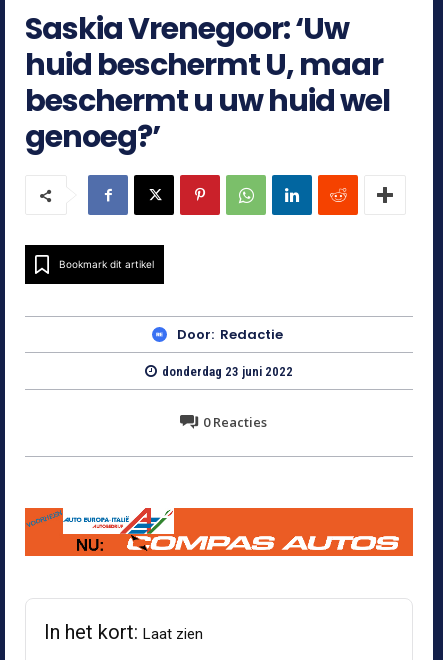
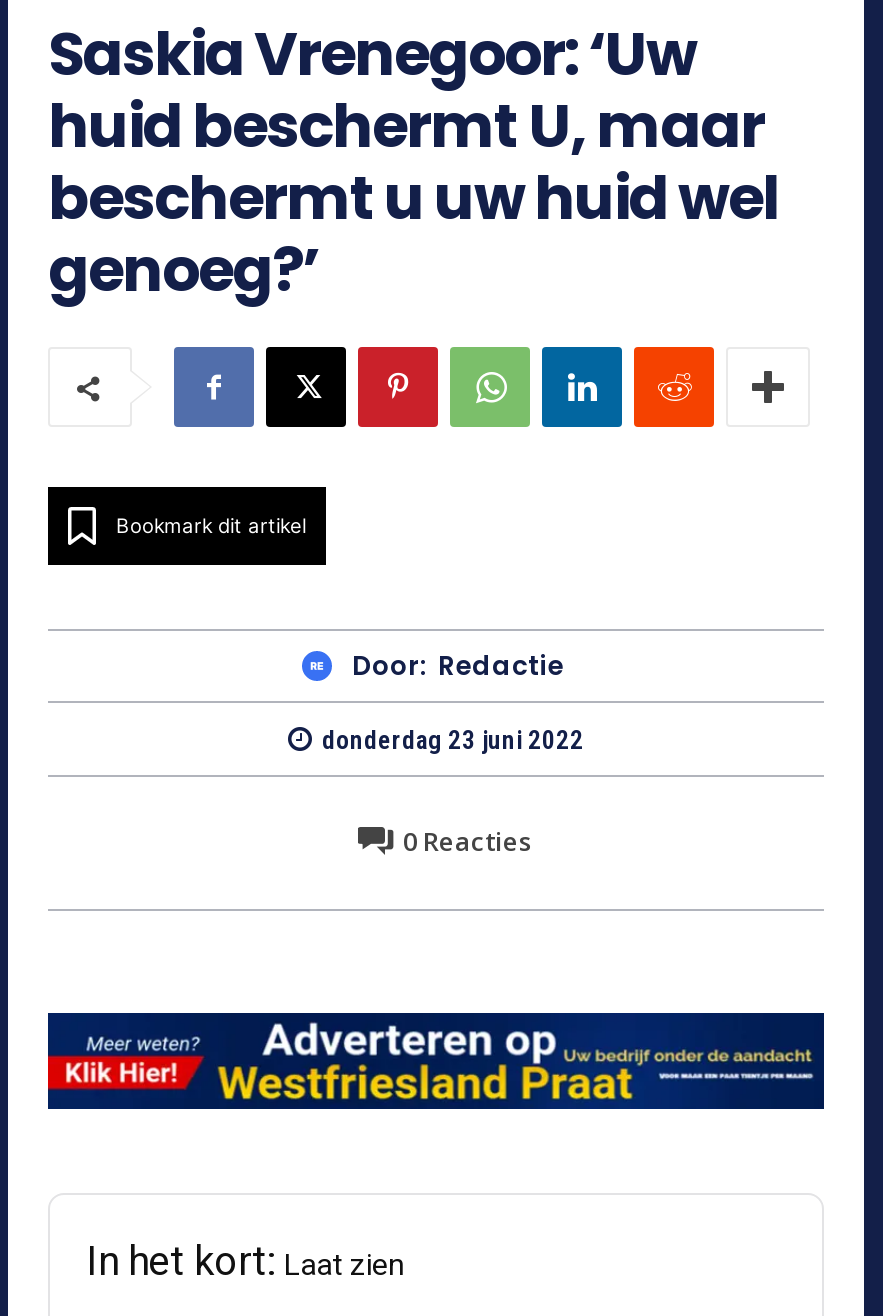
- [image]
+ [image]
